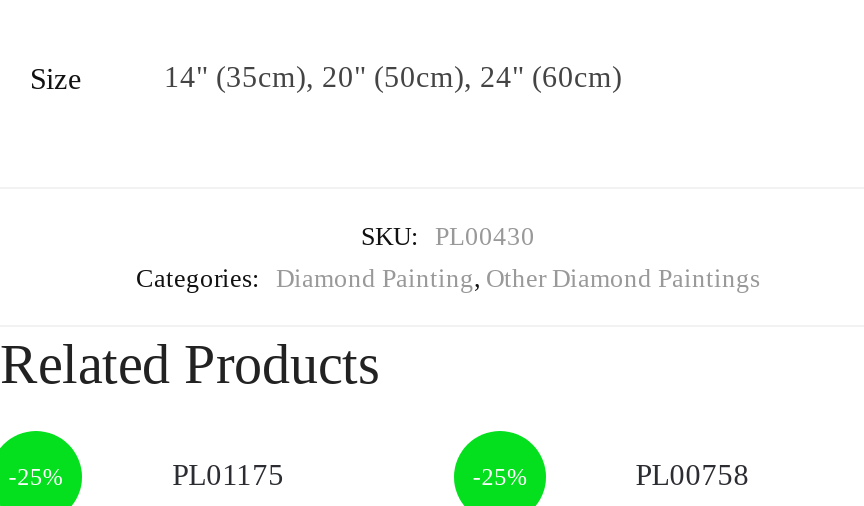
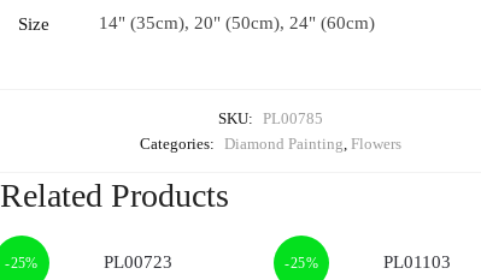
- SKU: PL00430
- Categories: Diamond Painting, Other Diamond Paintings
+ SKU: PL00785
+ Categories: Diamond Painting, Flowers
